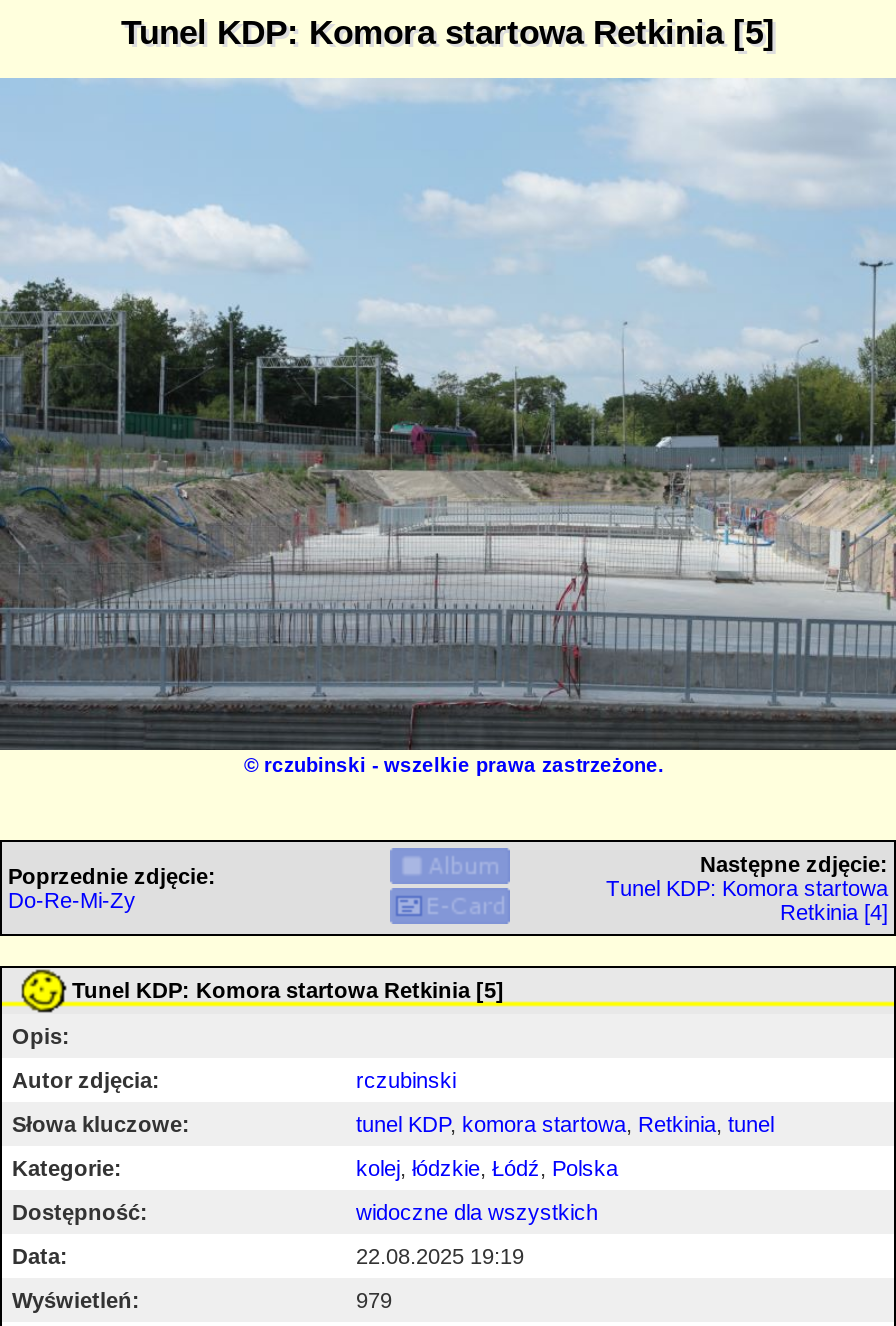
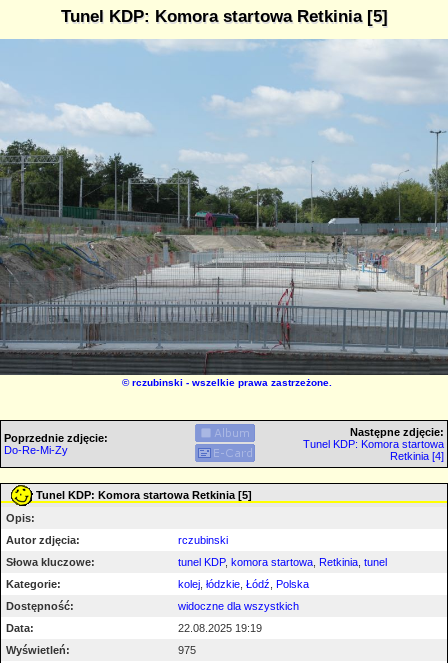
- 979
+ 975
